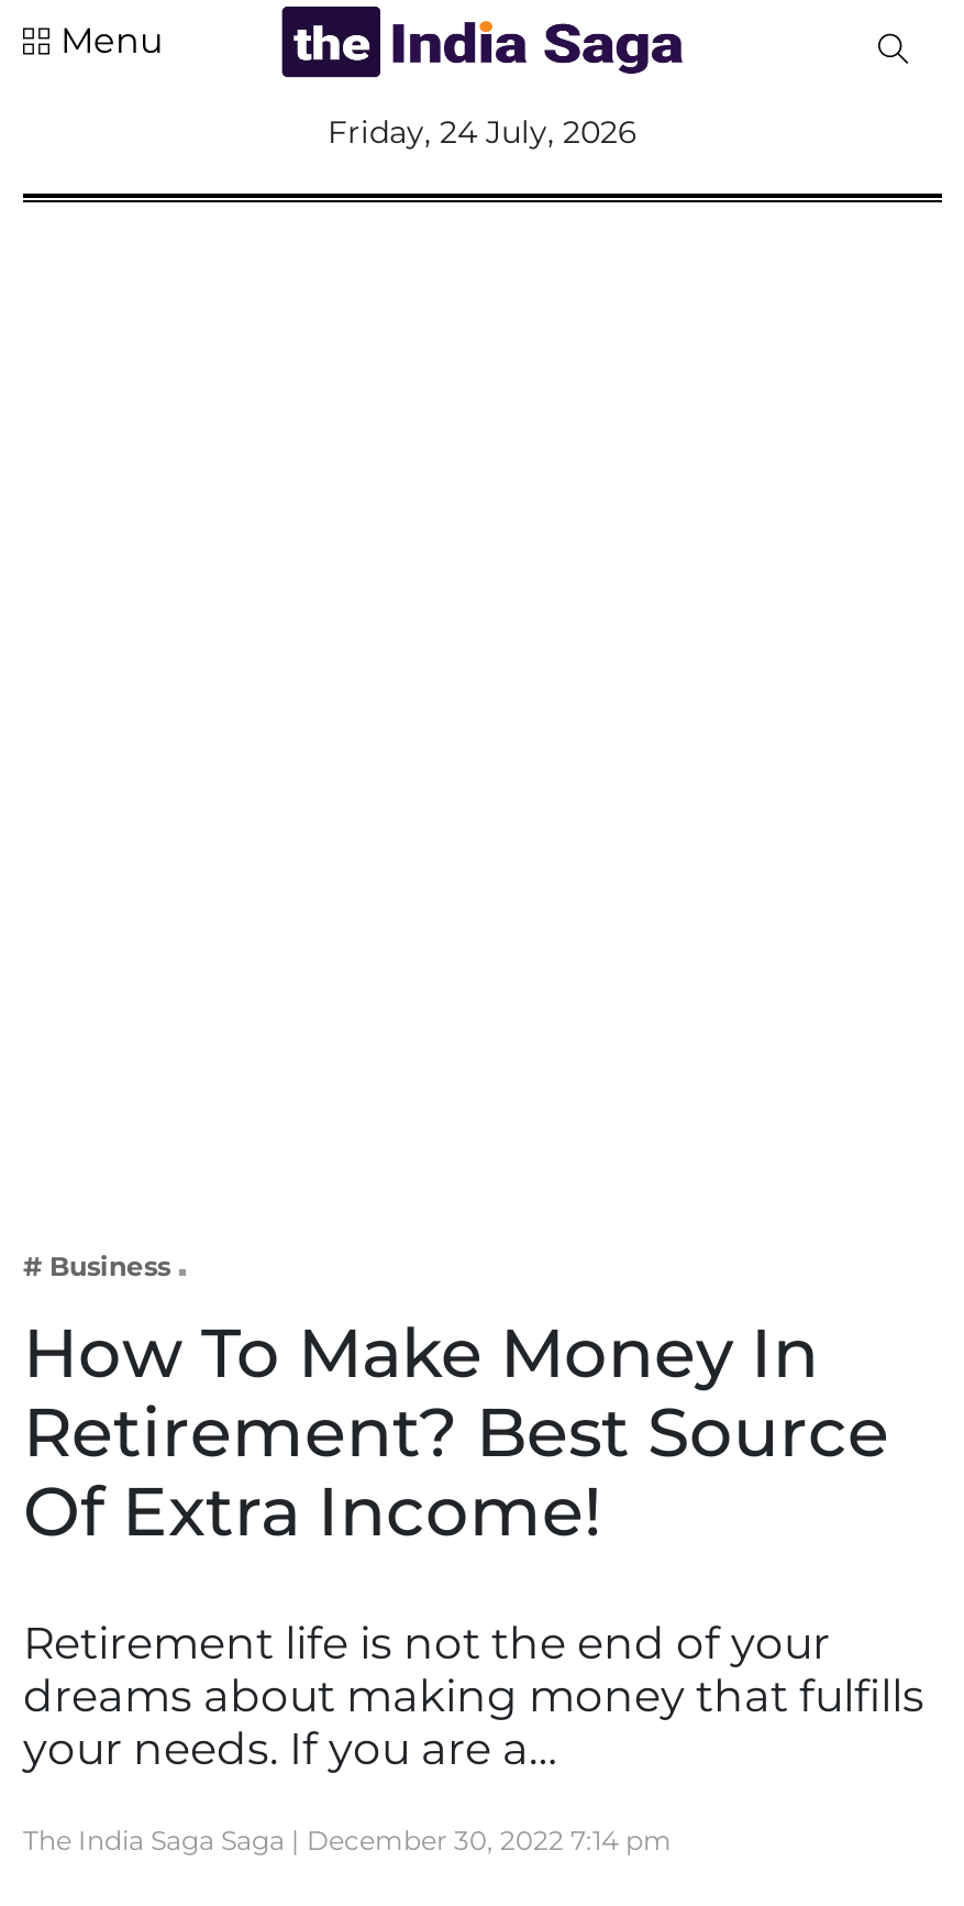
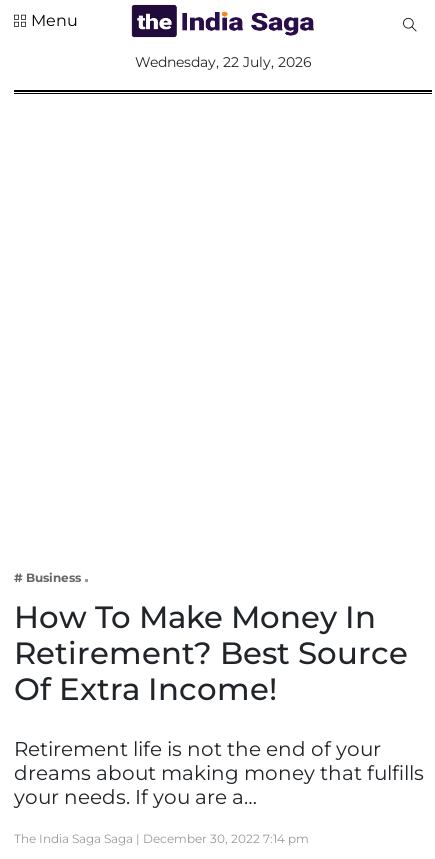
- Friday, 24 July, 2026
+ Wednesday, 22 July, 2026
